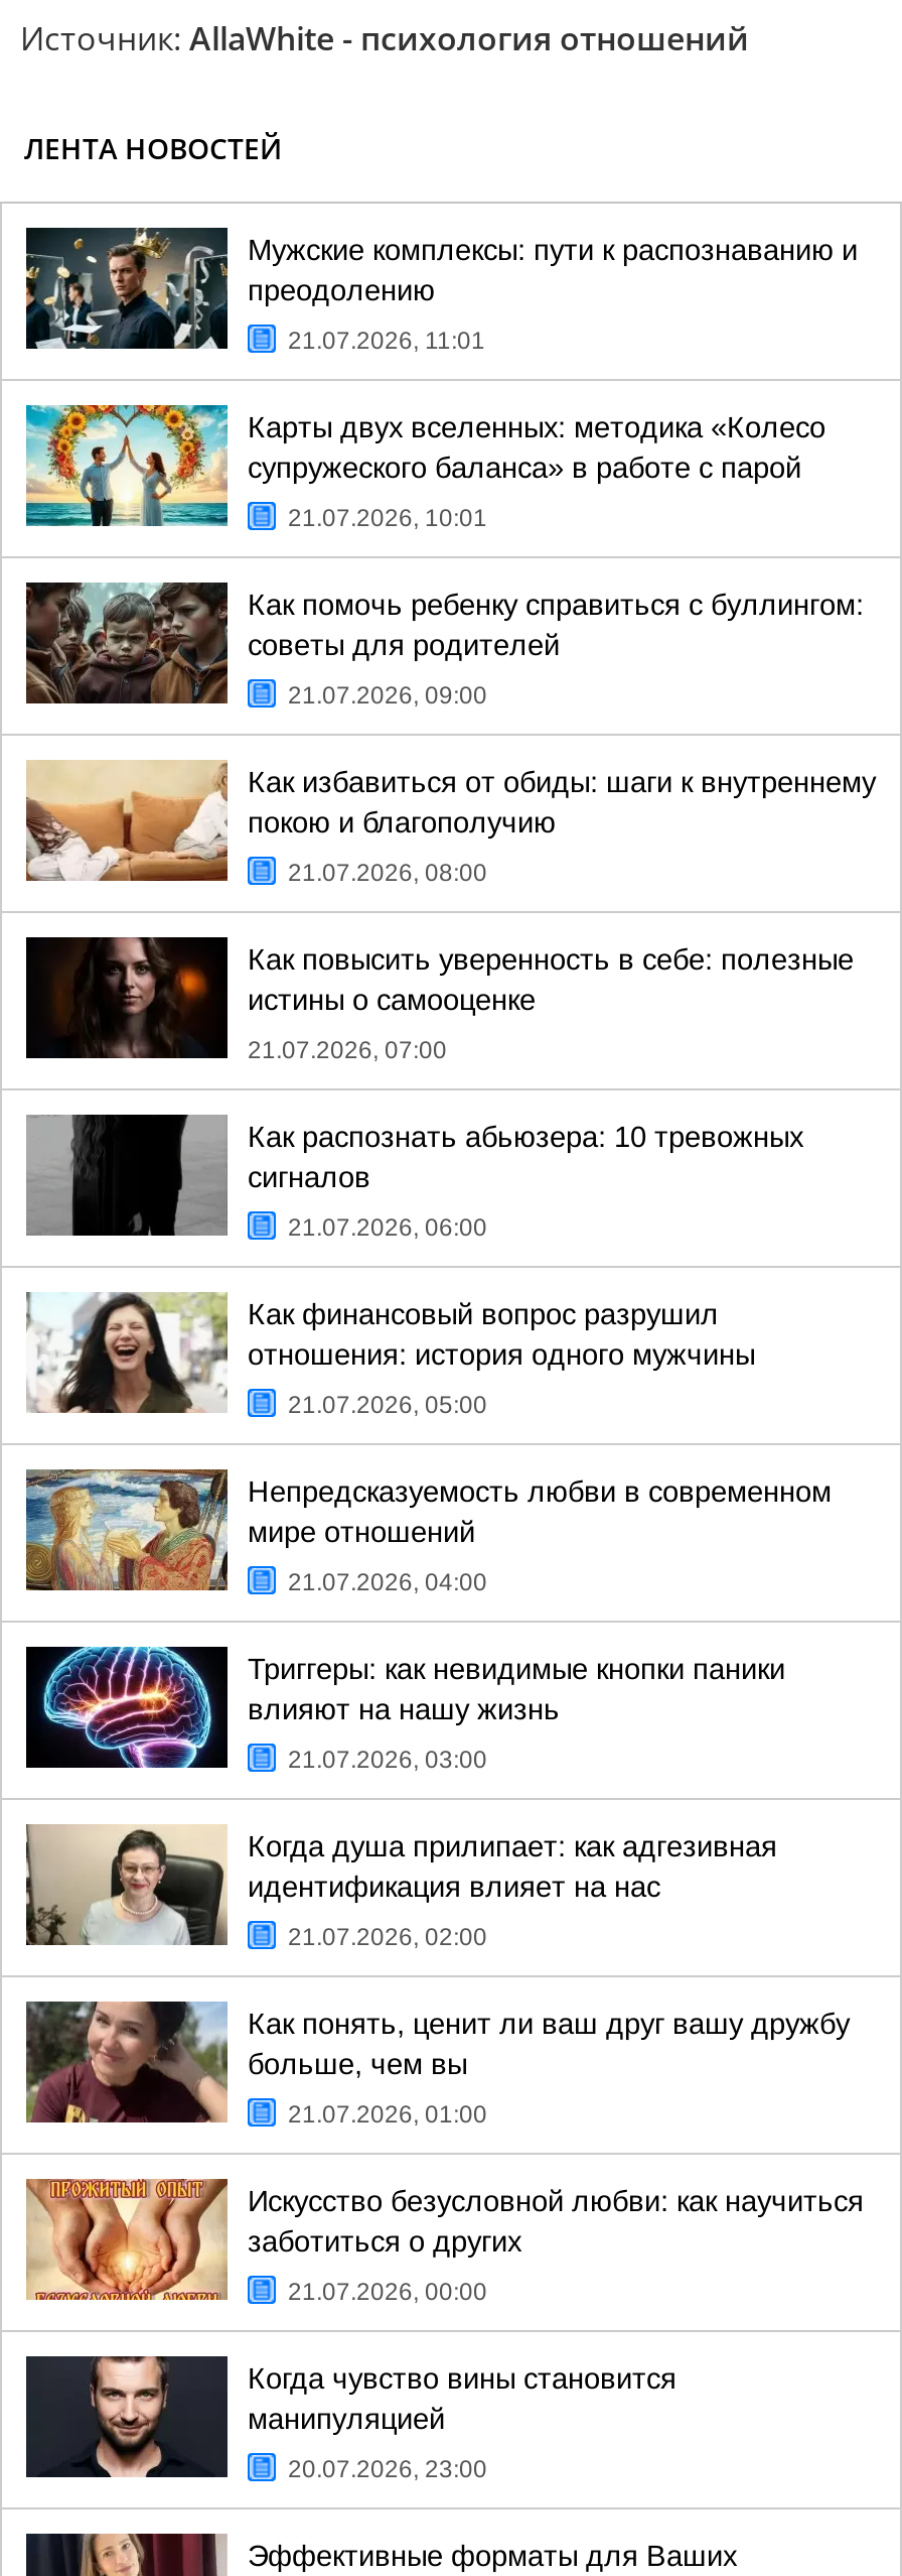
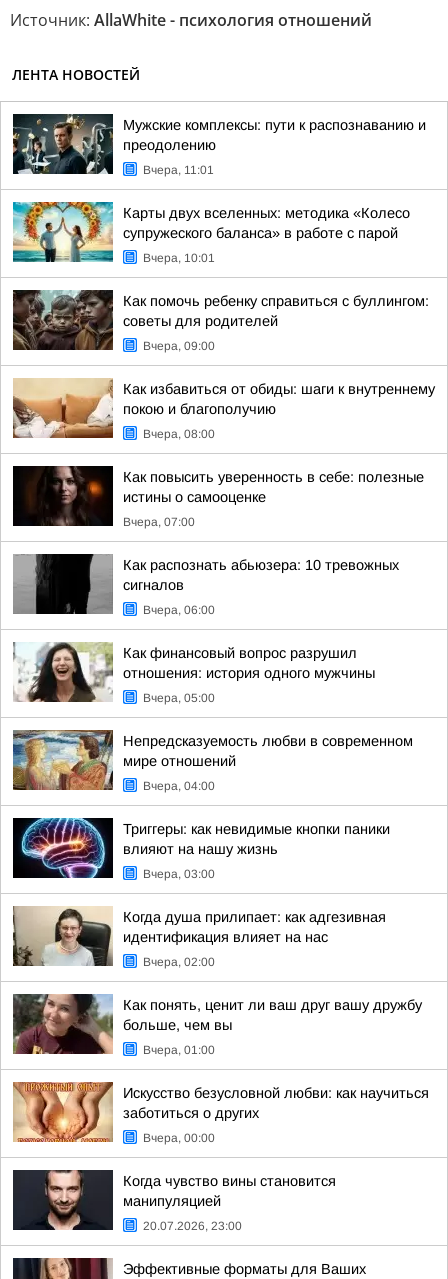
- 21.07.2026, 11:01
+ Вчера, 11:01

- 21.07.2026, 10:01
+ Вчера, 10:01

- 21.07.2026, 09:00
+ Вчера, 09:00

- 21.07.2026, 08:00
+ Вчера, 08:00

- 21.07.2026, 07:00
+ Вчера, 07:00

- 21.07.2026, 06:00
+ Вчера, 06:00

- 21.07.2026, 05:00
+ Вчера, 05:00

- 21.07.2026, 04:00
+ Вчера, 04:00

- 21.07.2026, 03:00
+ Вчера, 03:00

- 21.07.2026, 02:00
+ Вчера, 02:00

- 21.07.2026, 01:00
+ Вчера, 01:00

- 21.07.2026, 00:00
+ Вчера, 00:00
